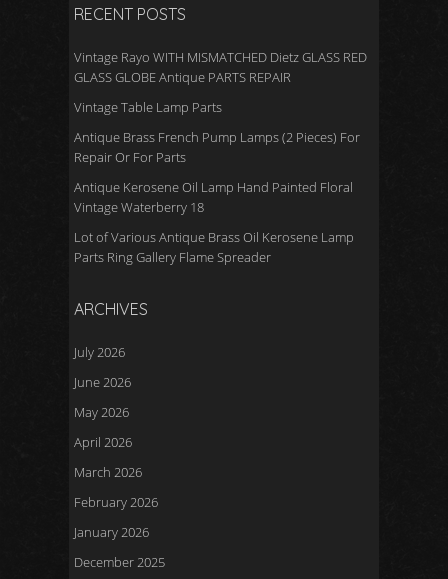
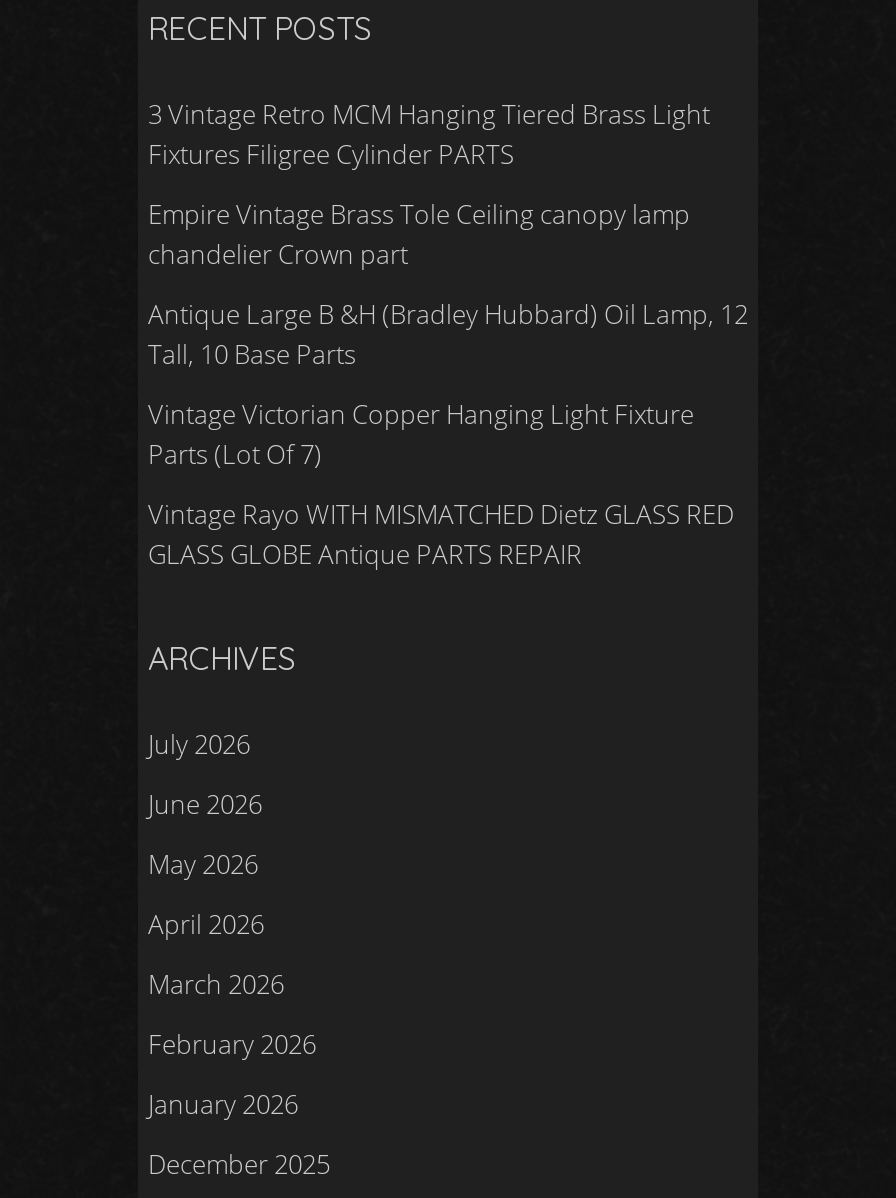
+ 3 Vintage Retro MCM Hanging Tiered Brass Light
+ Fixtures Filigree Cylinder PARTS
+ Empire Vintage Brass Tole Ceiling canopy lamp
+ chandelier Crown part
+ Antique Large B &H (Bradley Hubbard) Oil Lamp, 12
+ Tall, 10 Base Parts
+ Vintage Victorian Copper Hanging Light Fixture
+ Parts (Lot Of 7)

moved down: Vintage Rayo WITH MISMATCHED Dietz GLASS RED | GLASS GLOBE Antique PARTS REPAIR

- Vintage Table Lamp Parts
- Antique Brass French Pump Lamps (2 Pieces) For
- Repair Or For Parts
- Antique Kerosene Oil Lamp Hand Painted Floral
- Vintage Waterberry 18
- Lot of Various Antique Brass Oil Kerosene Lamp
- Parts Ring Gallery Flame Spreader
